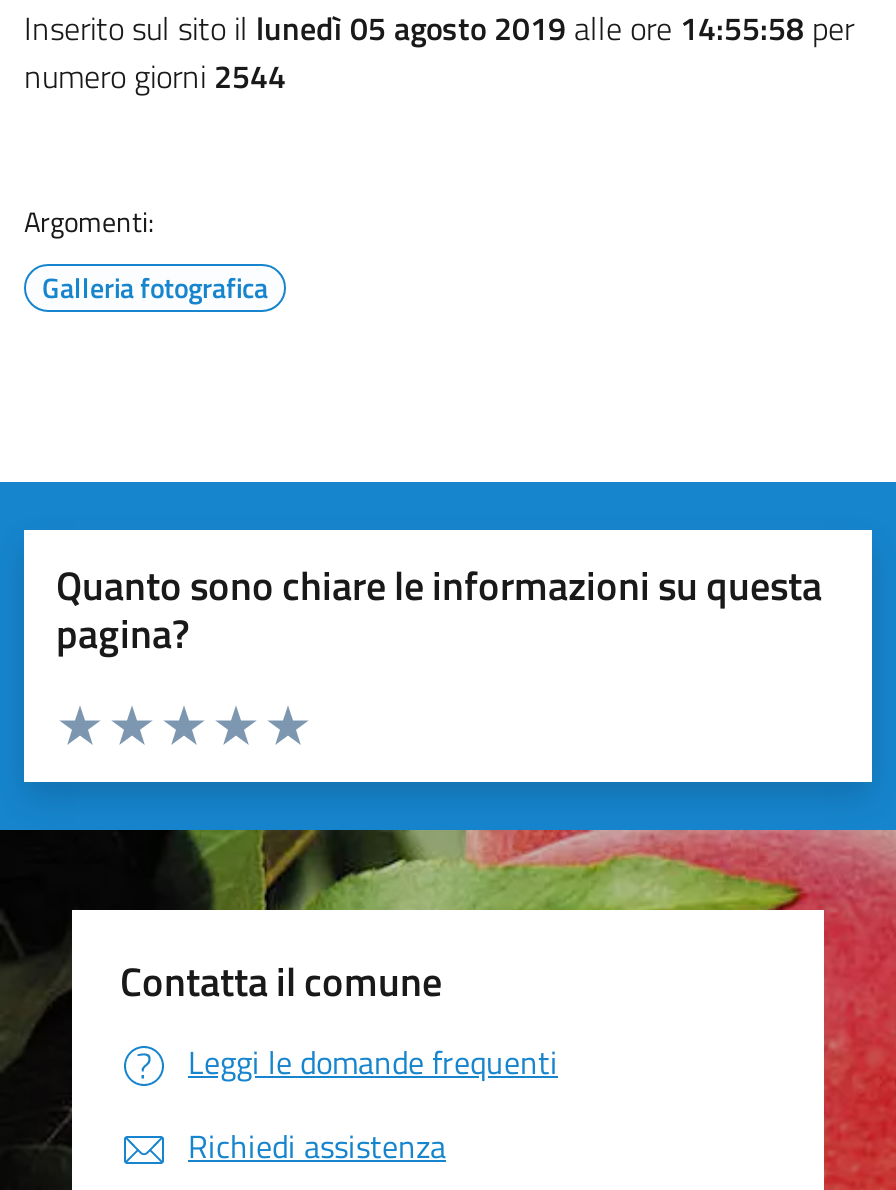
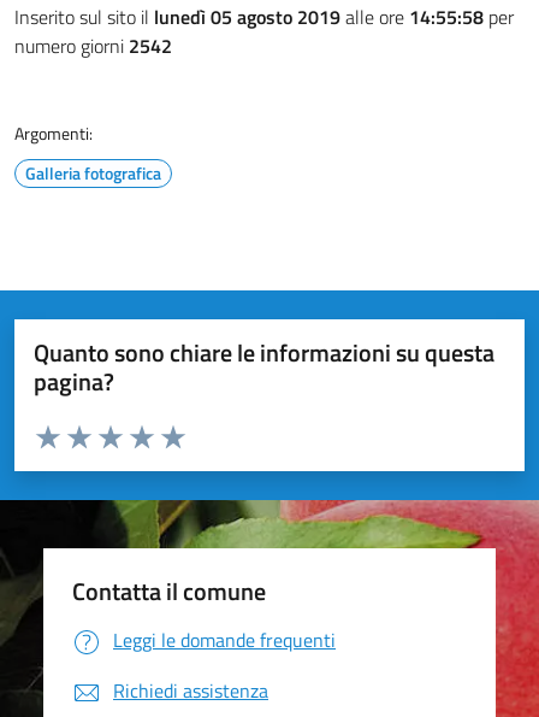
- numero giorni 2544
+ numero giorni 2542
